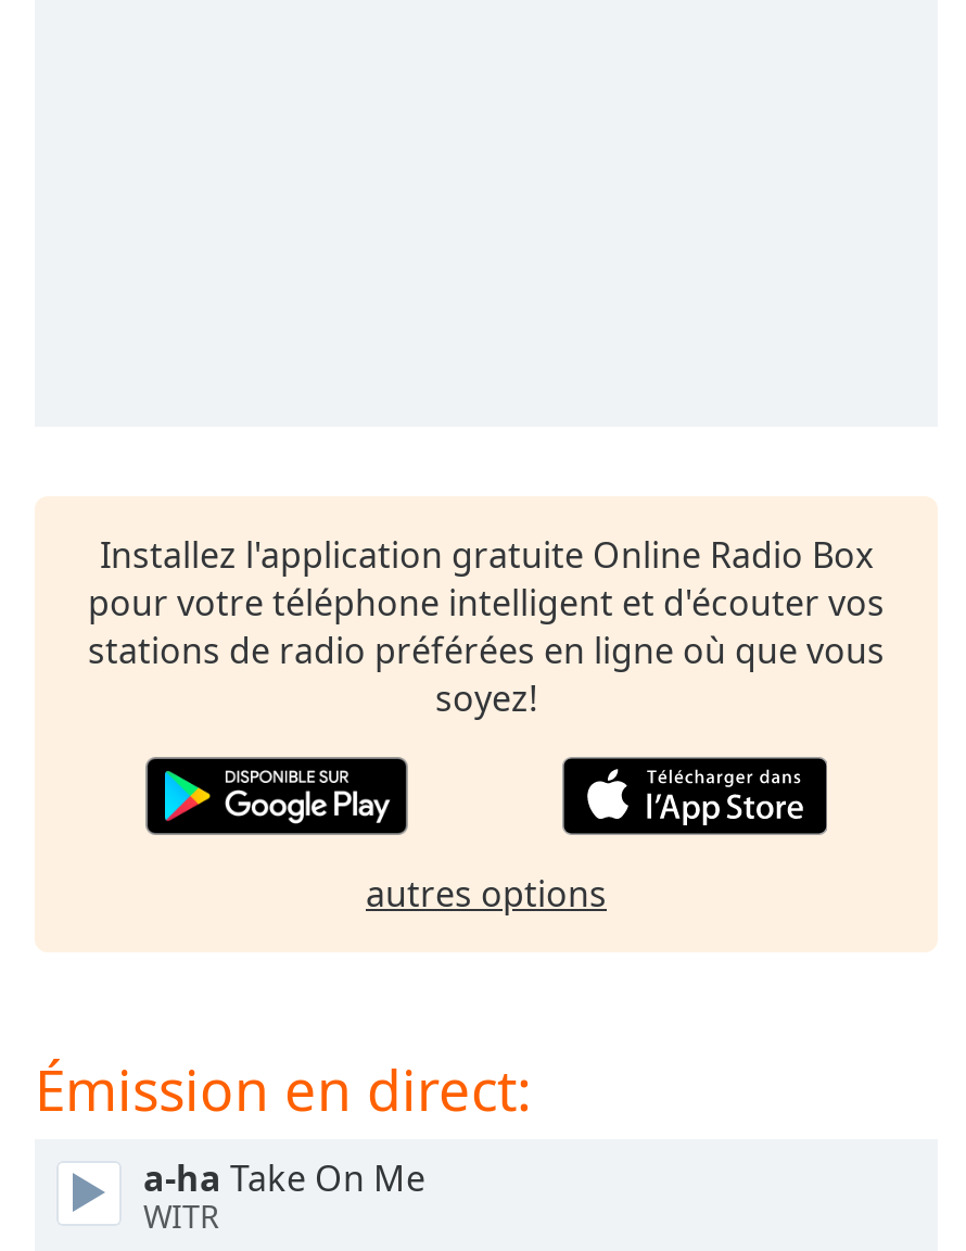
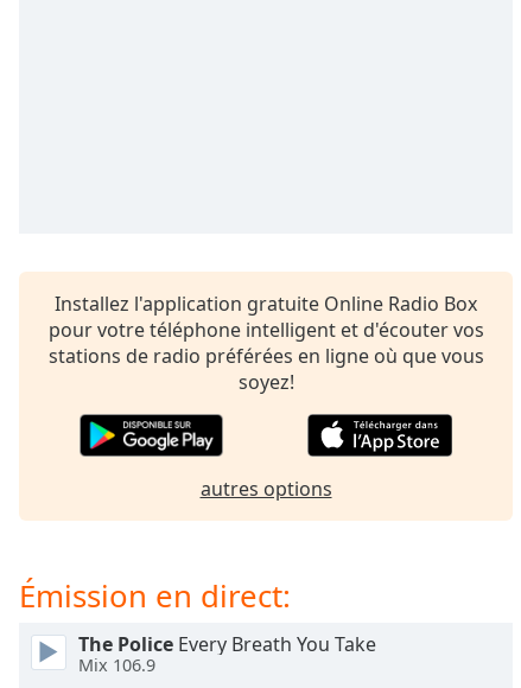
- a-ha Take On Me
- WITR
+ The Police Every Breath You Take
+ Mix 106.9
